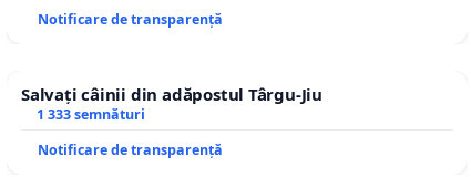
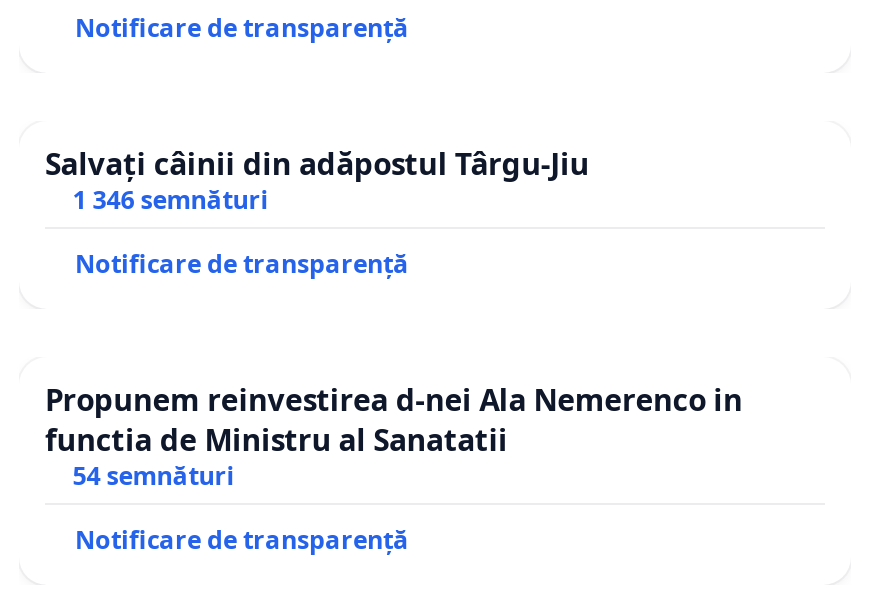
- 1 333 semnături
+ 1 346 semnături
+ Notificare de transparență
+ Propunem reinvestirea d-nei Ala Nemerenco in
+ functia de Ministru al Sanatatii
+ 54 semnături
